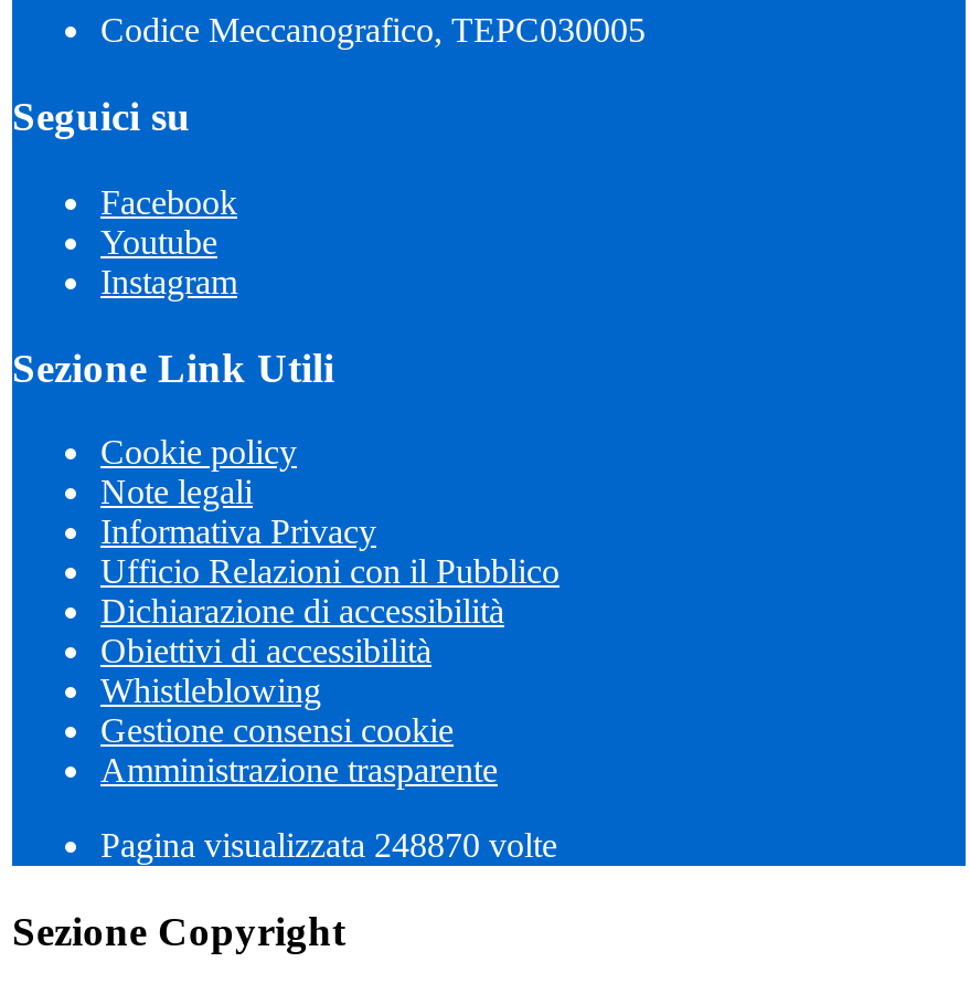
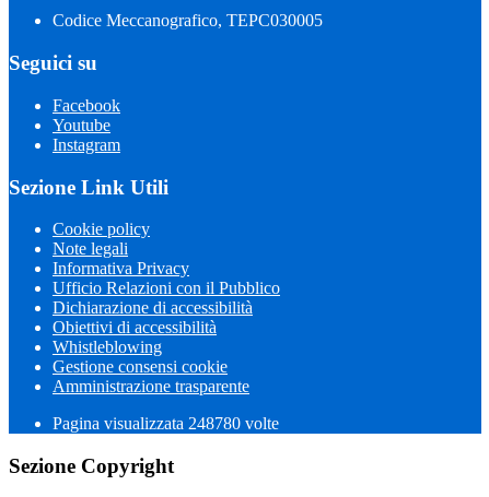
- Pagina visualizzata 248870 volte
+ Pagina visualizzata 248780 volte
